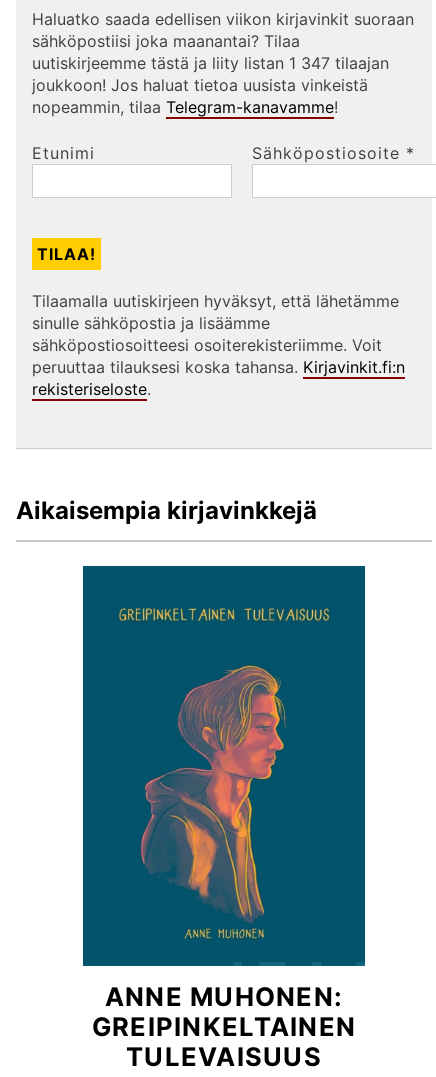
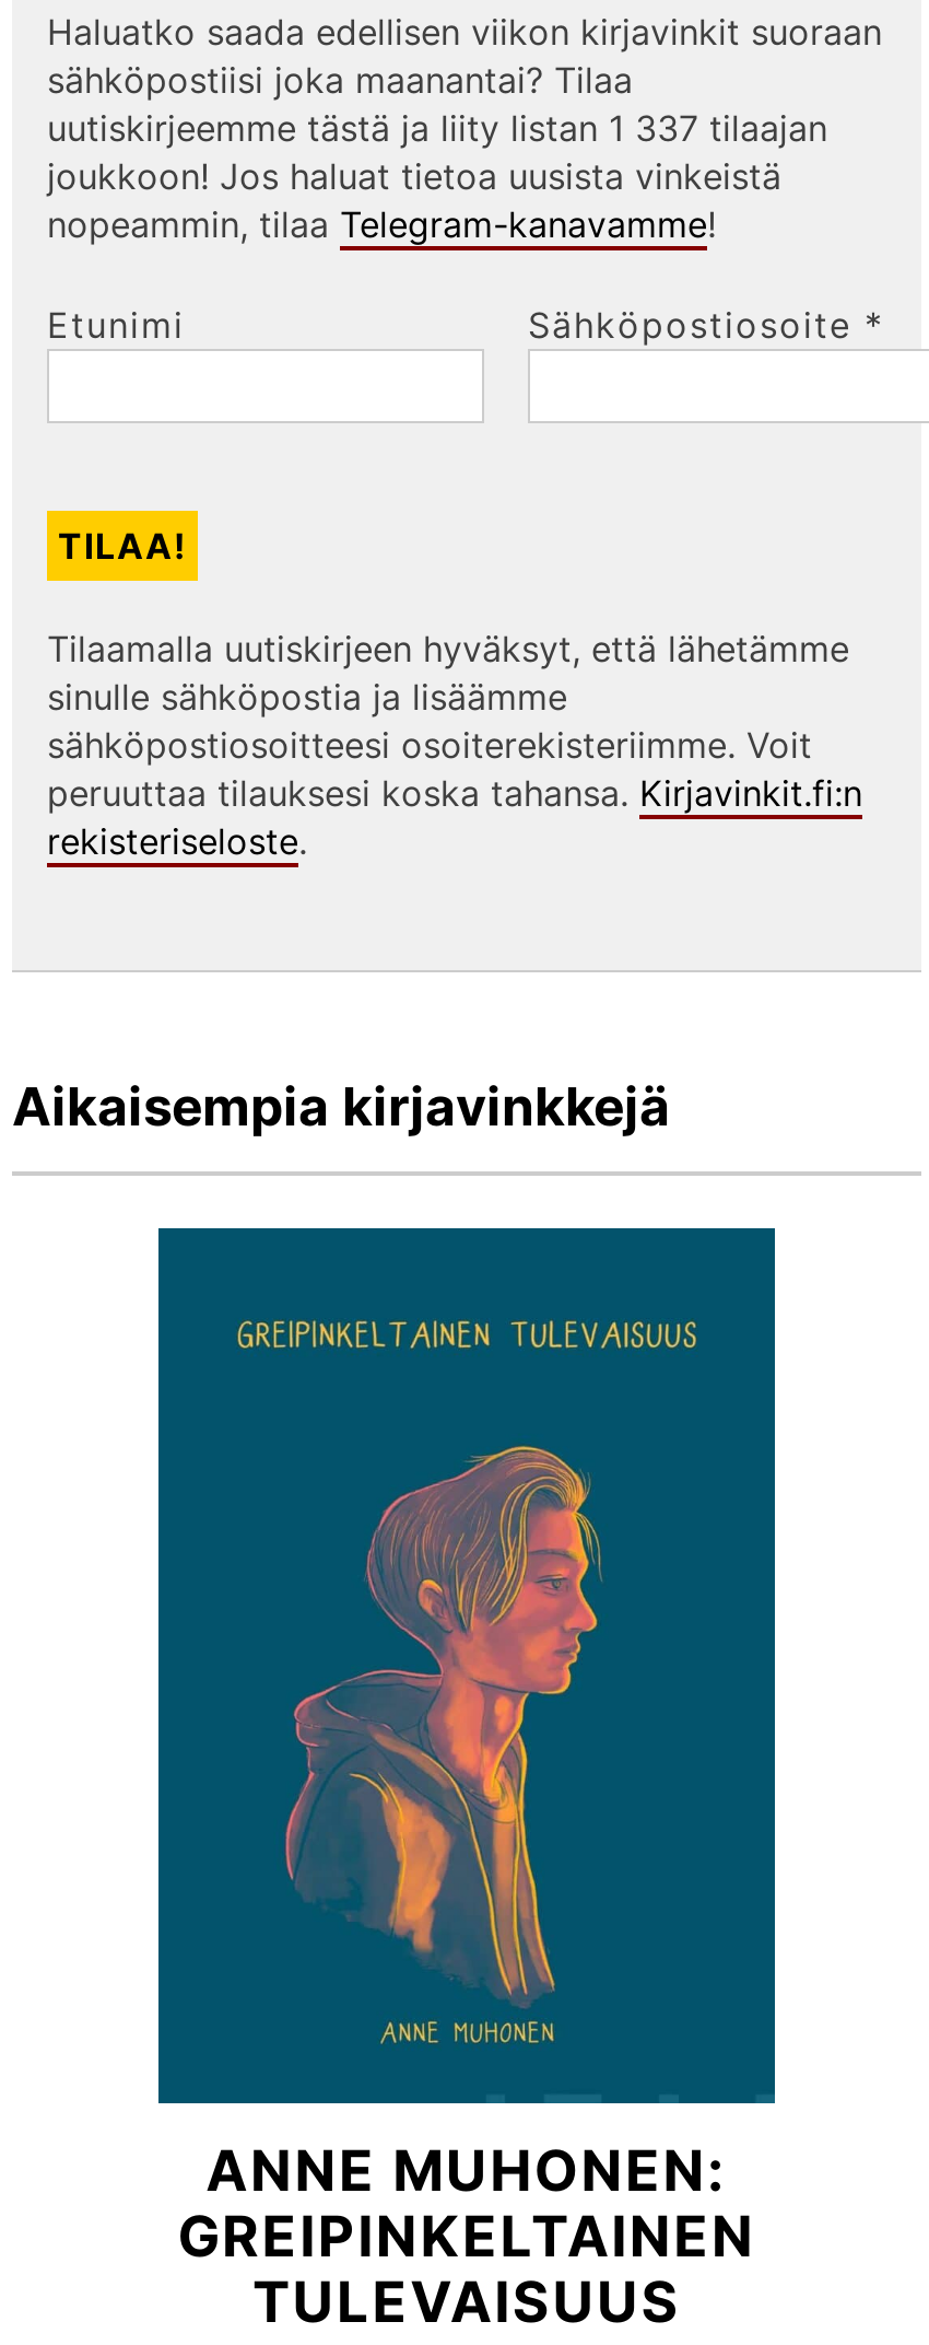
- uutiskirjeemme tästä ja liity listan 1 347 tilaajan
+ uutiskirjeemme tästä ja liity listan 1 337 tilaajan
